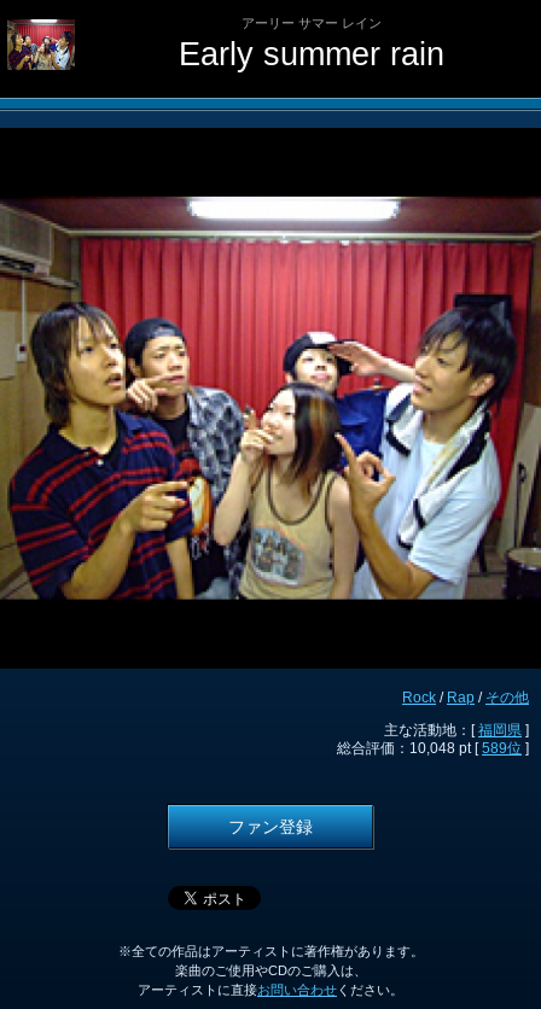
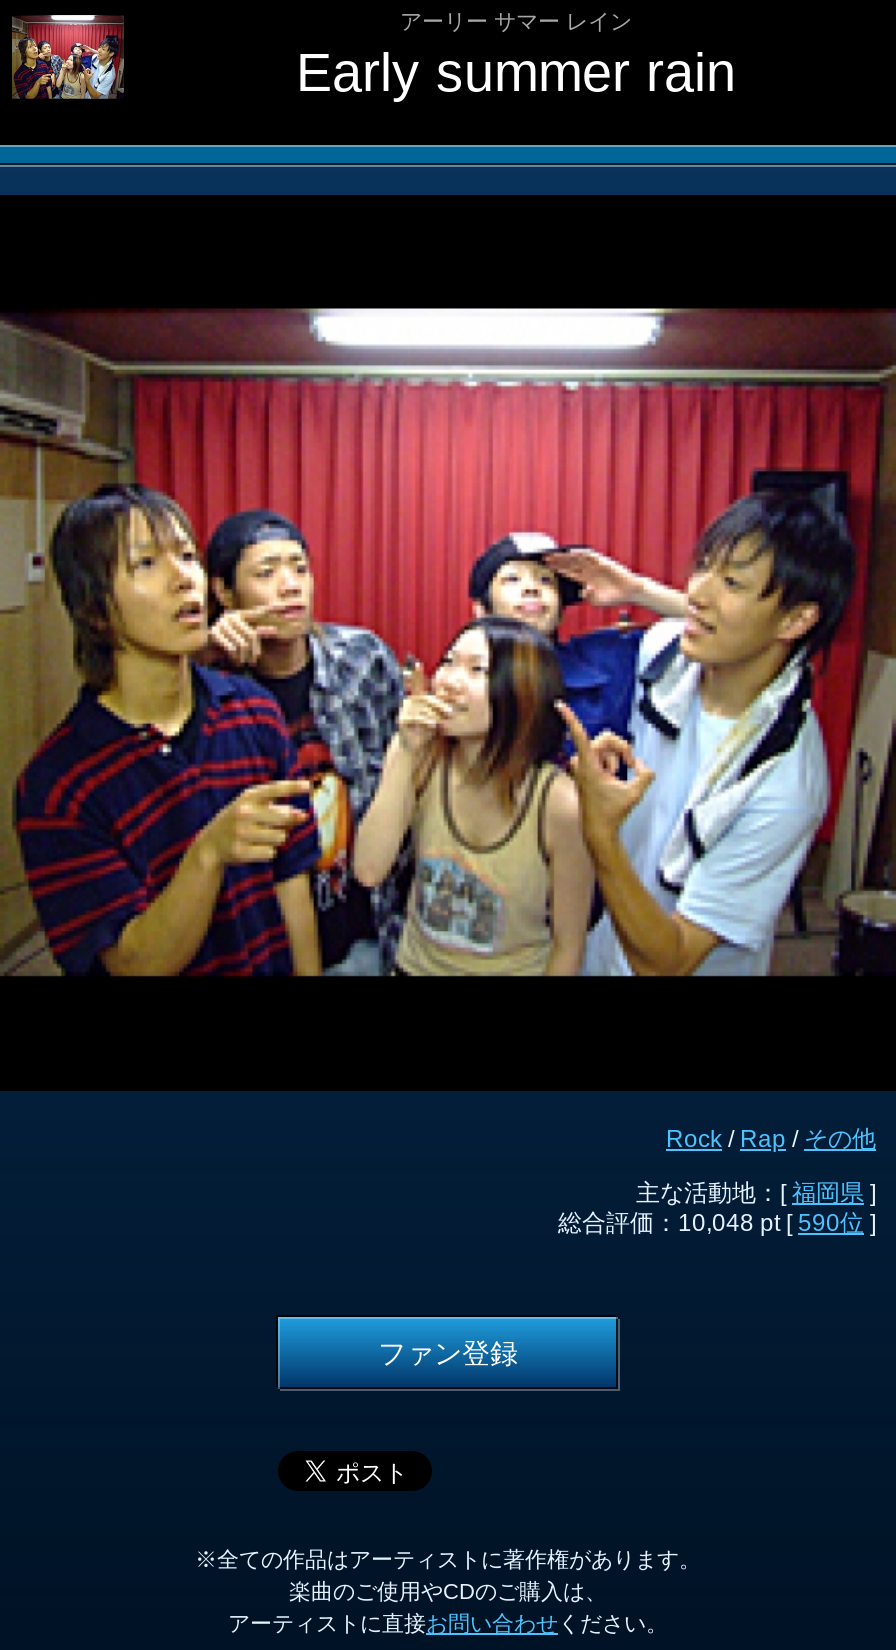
- 総合評価：10,048 pt [589位]
+ 総合評価：10,048 pt [590位]
